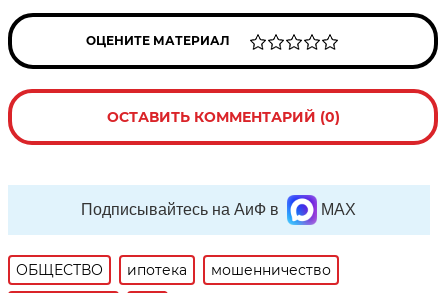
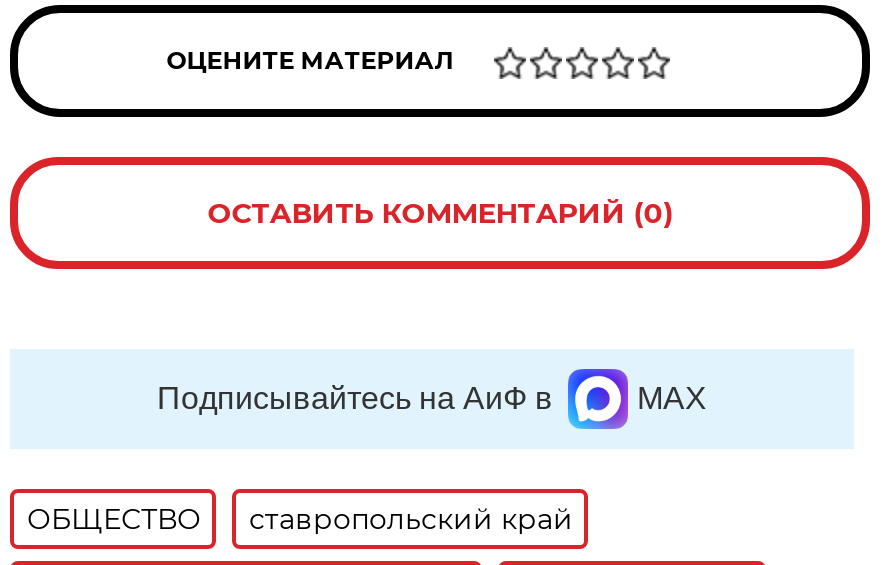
- ипотека
- мошенничество
+ ставропольский край
